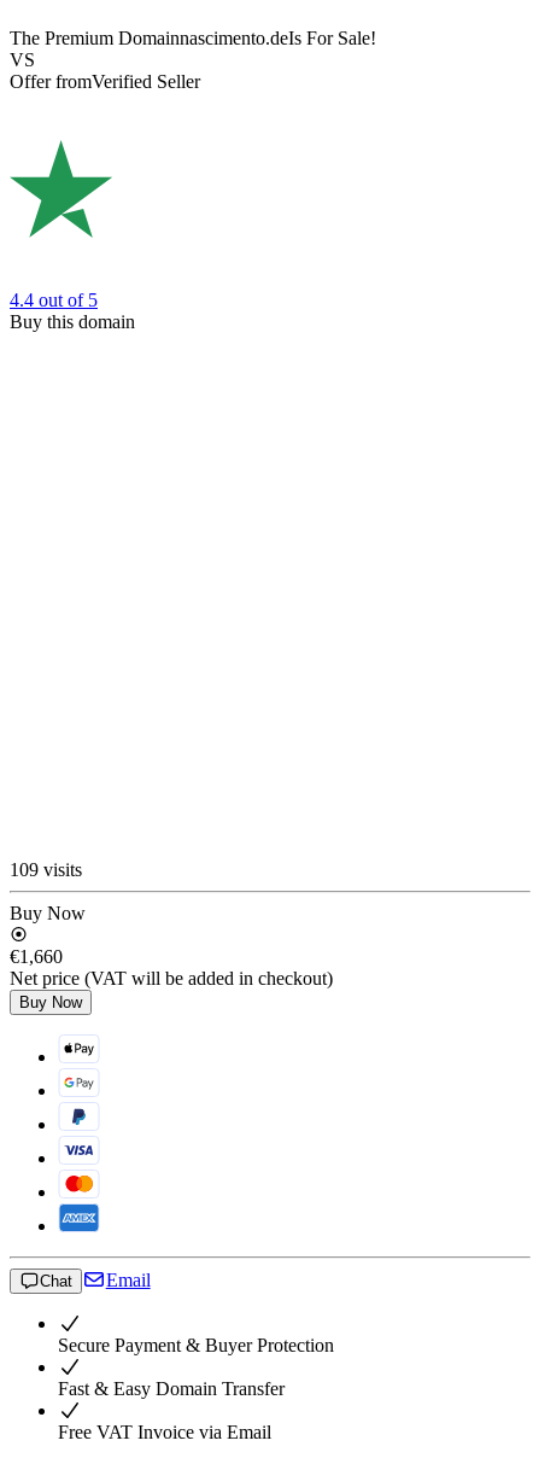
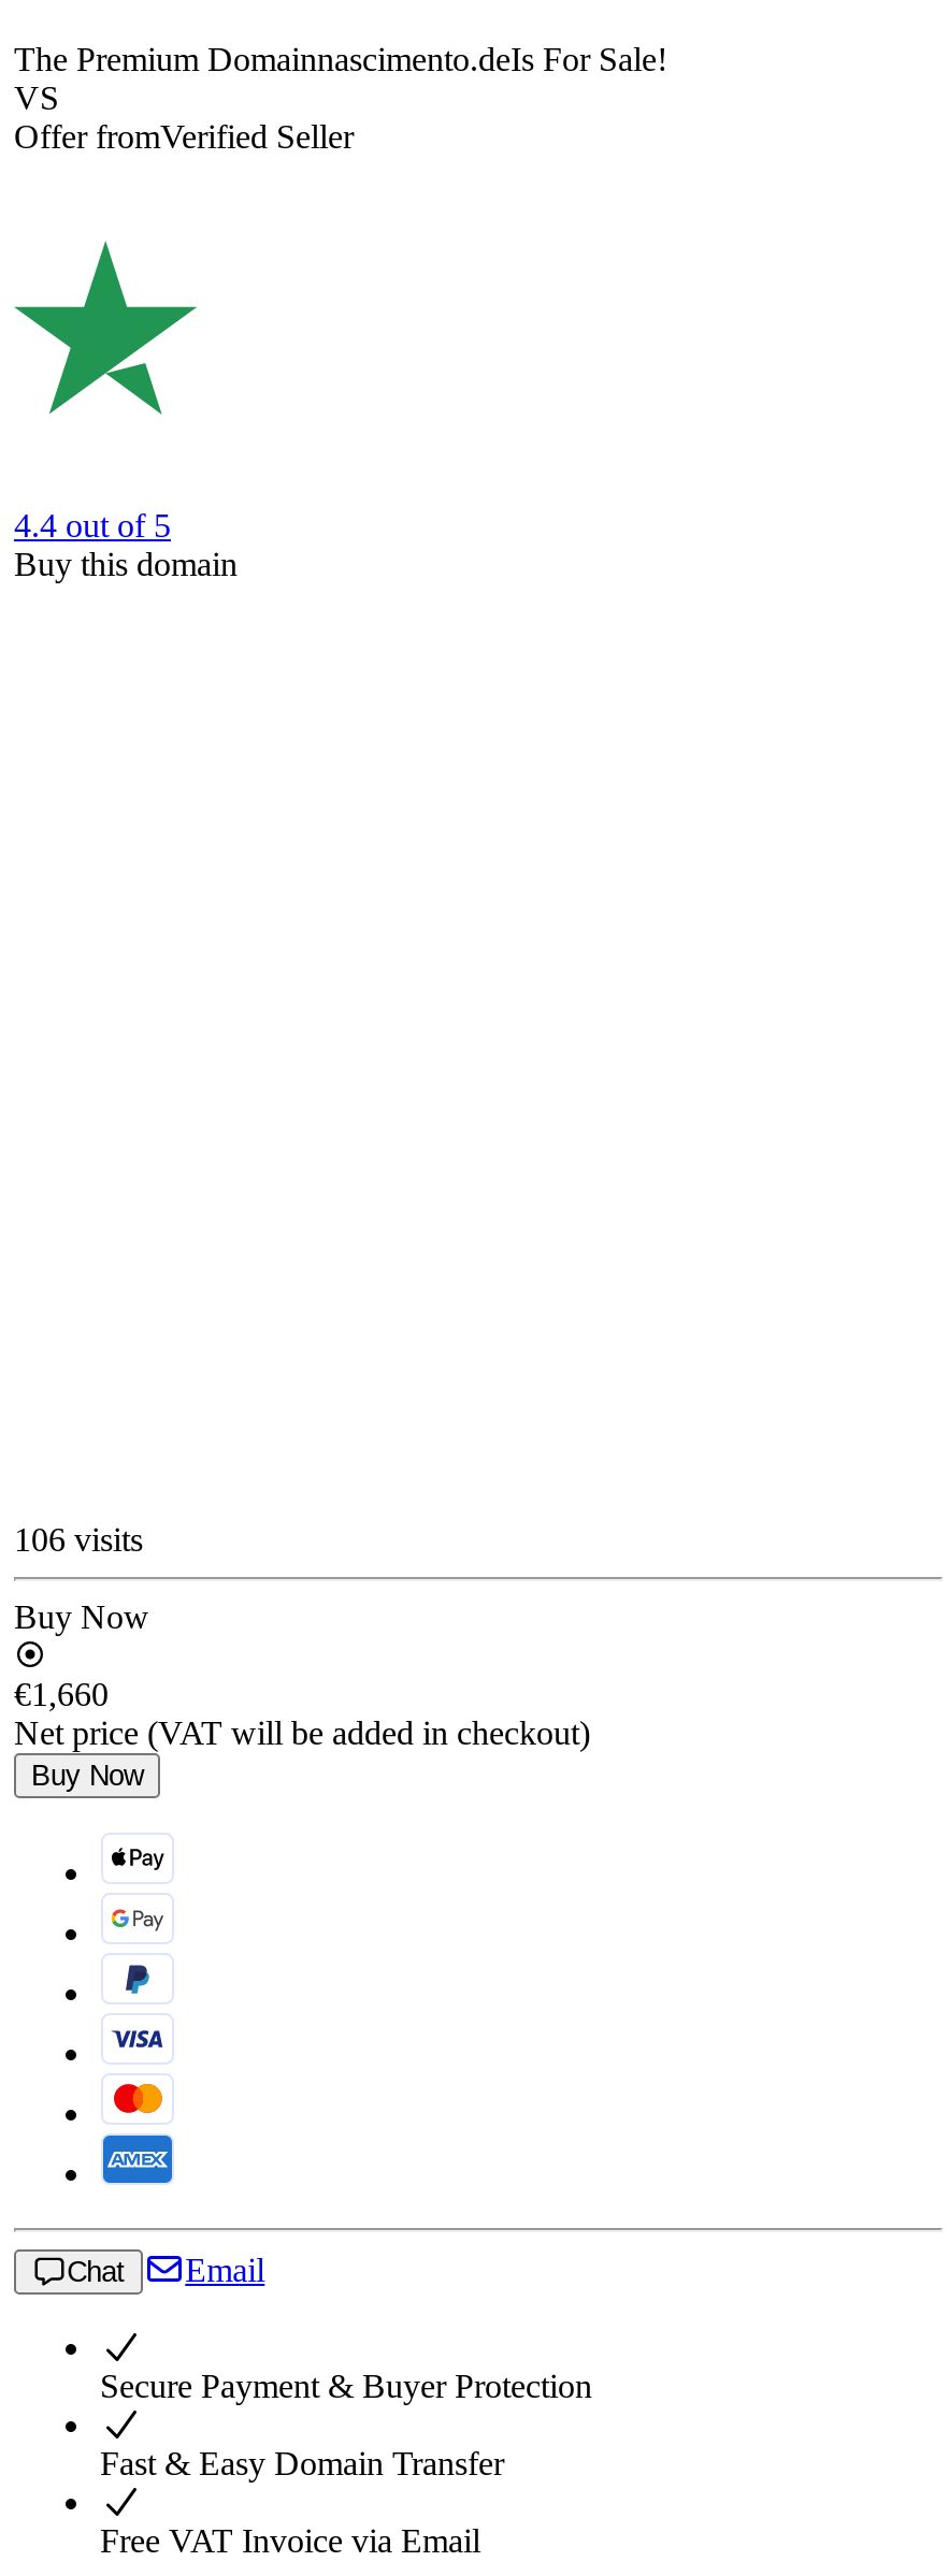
- 109 visits
+ 106 visits
